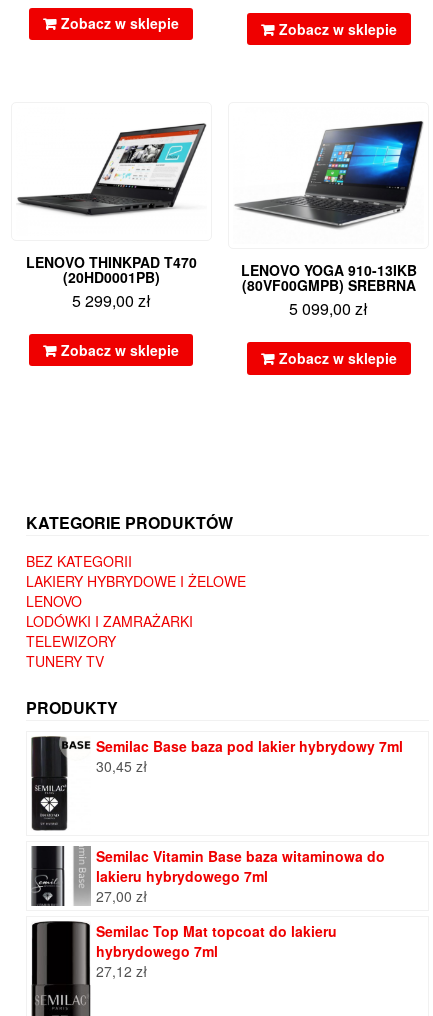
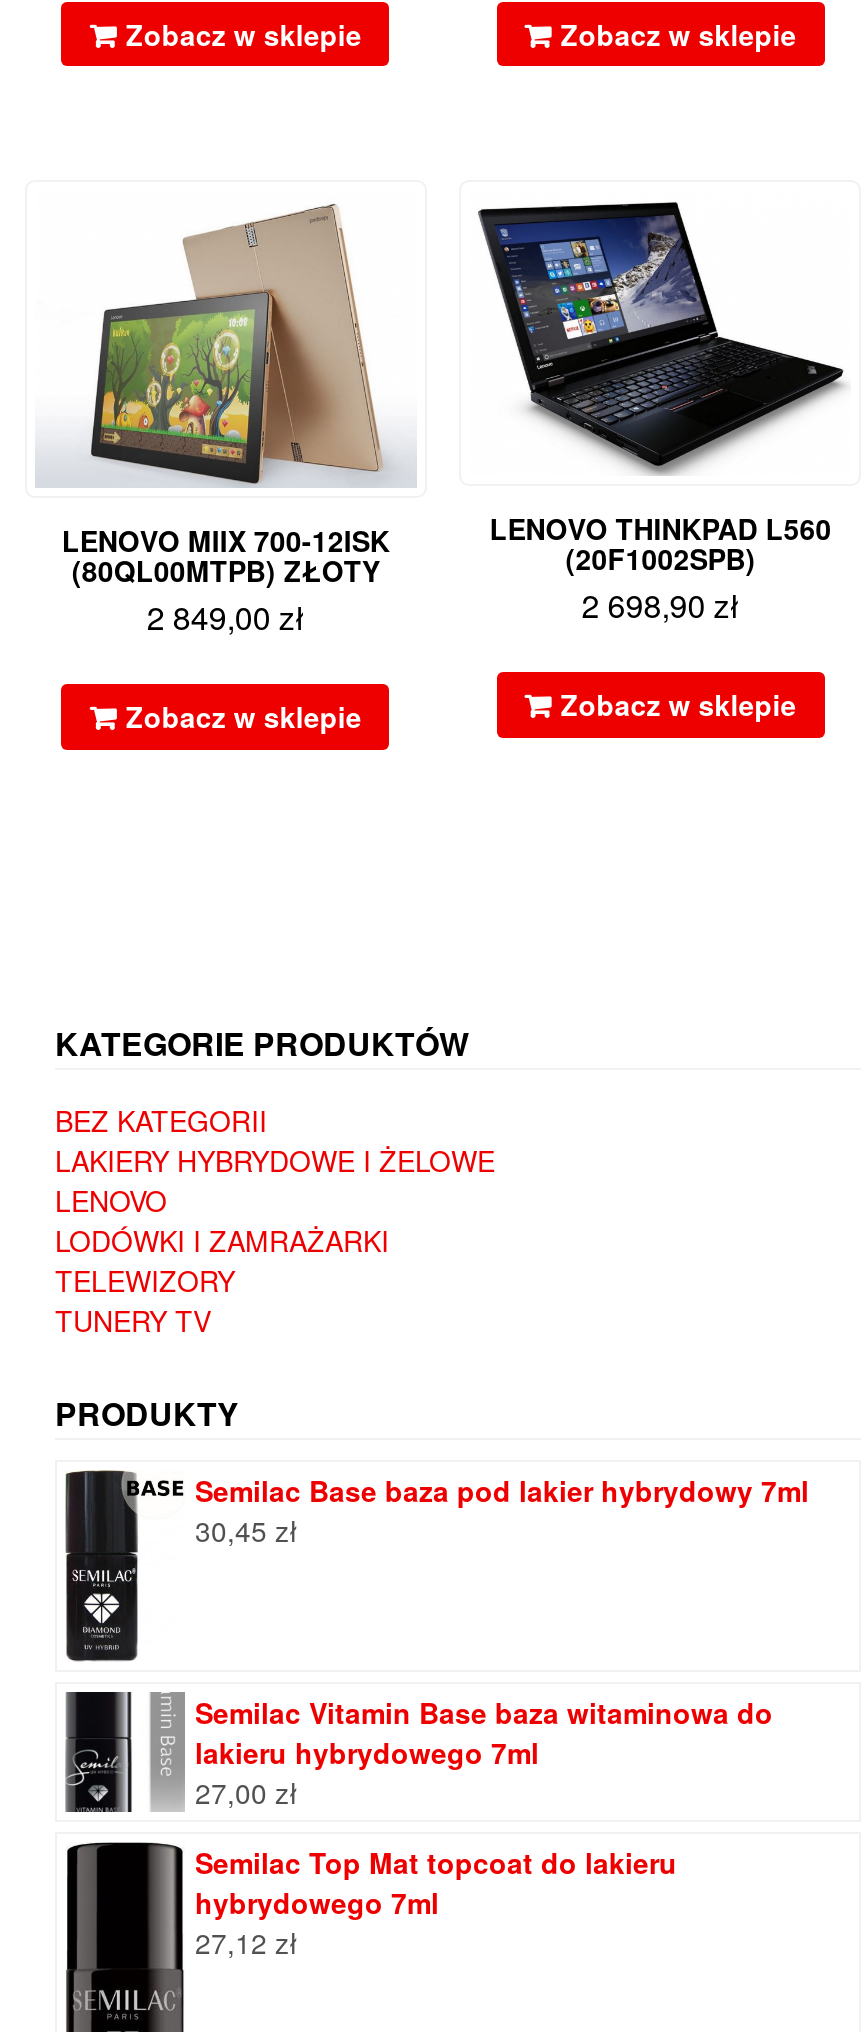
- [image]
- LENOVO THINKPAD T470
- (20HD0001PB)
- 5 299,00 zł
+ [image]
+ LENOVO MIIX 700-12ISK
+ (80QL00MTPB) ZŁOTY
+ 2 849,00 zł

- [image]
- LENOVO YOGA 910-13IKB
- (80VF00GMPB) SREBRNA
- 5 099,00 zł
+ [image]
+ LENOVO THINKPAD L560
+ (20F1002SPB)
+ 2 698,90 zł
